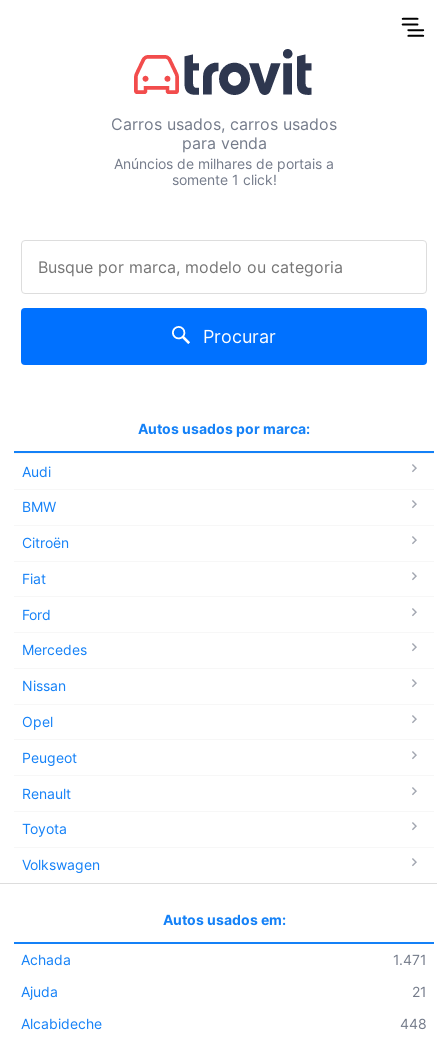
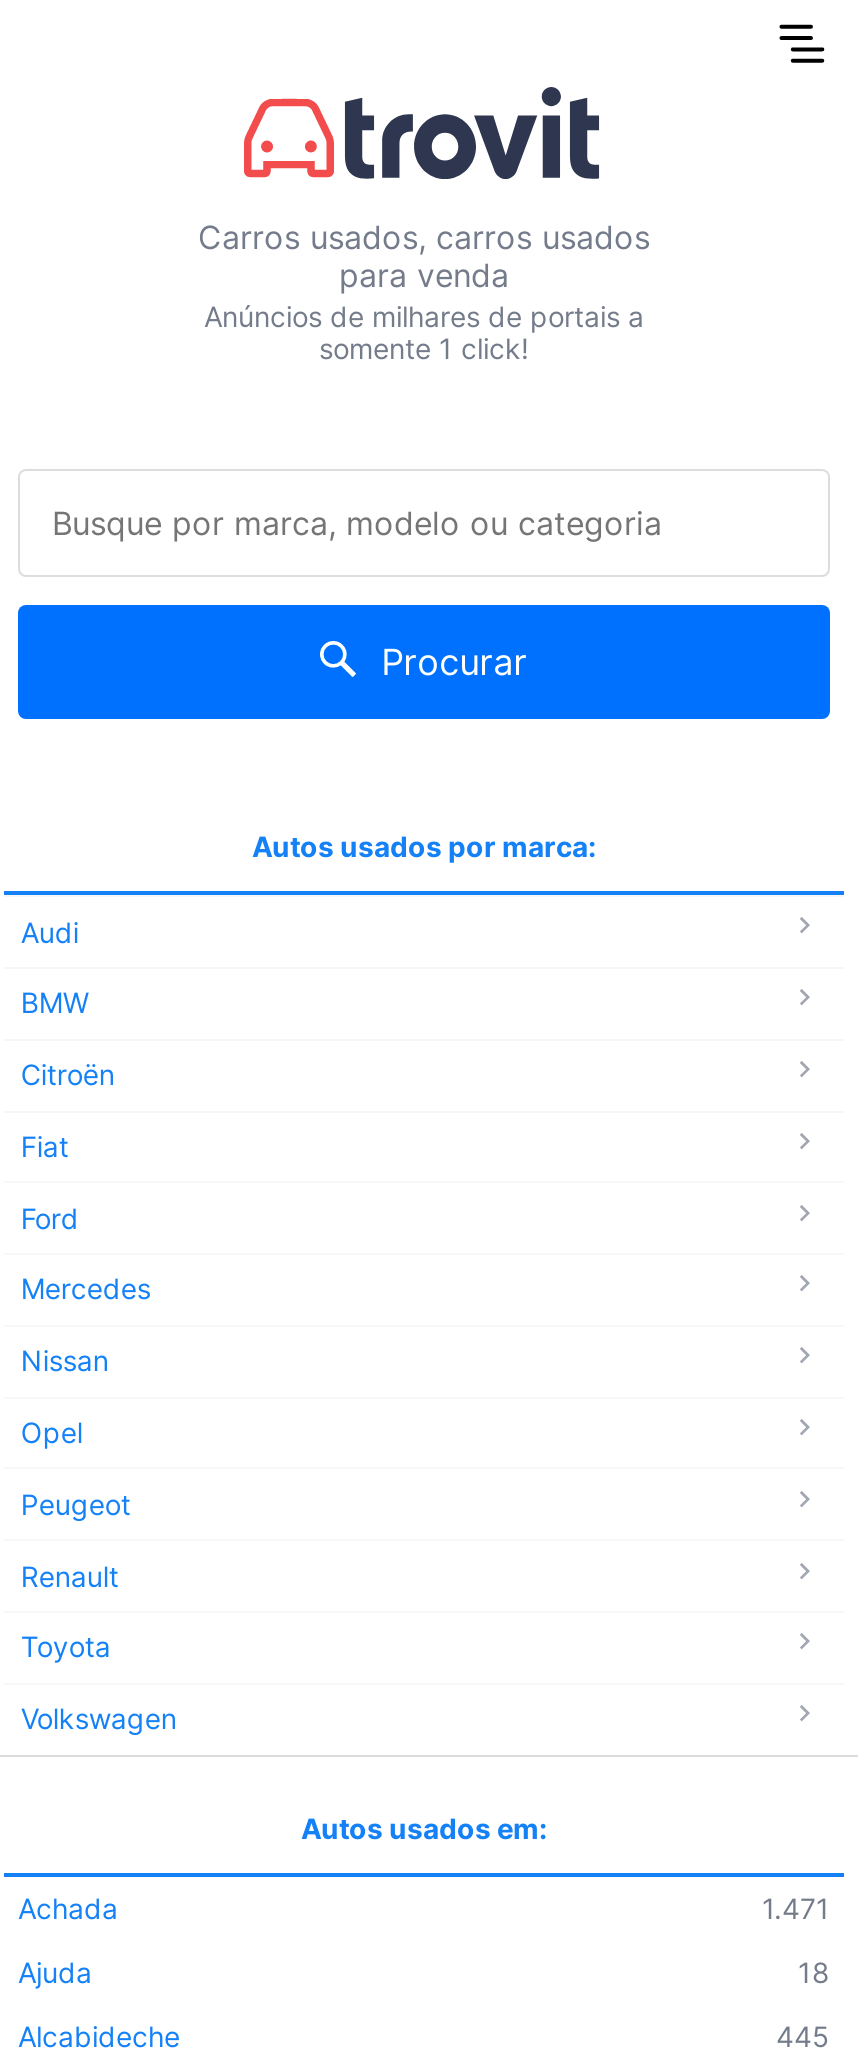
- 21
+ 18

- 448
+ 445
